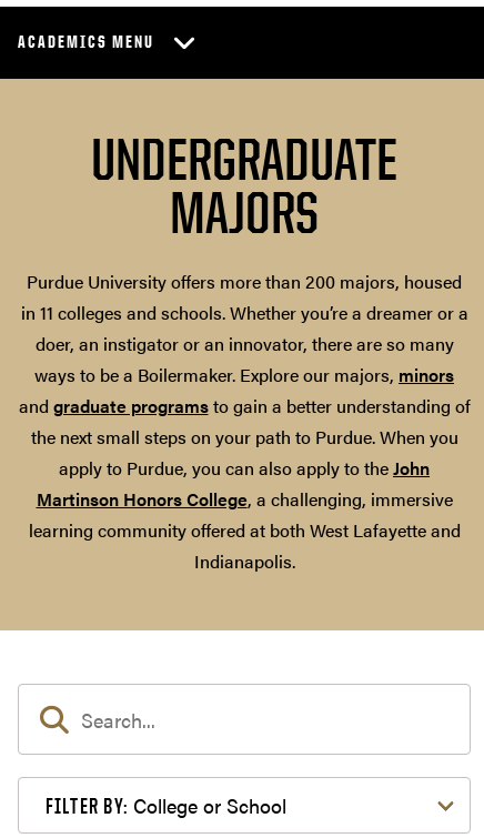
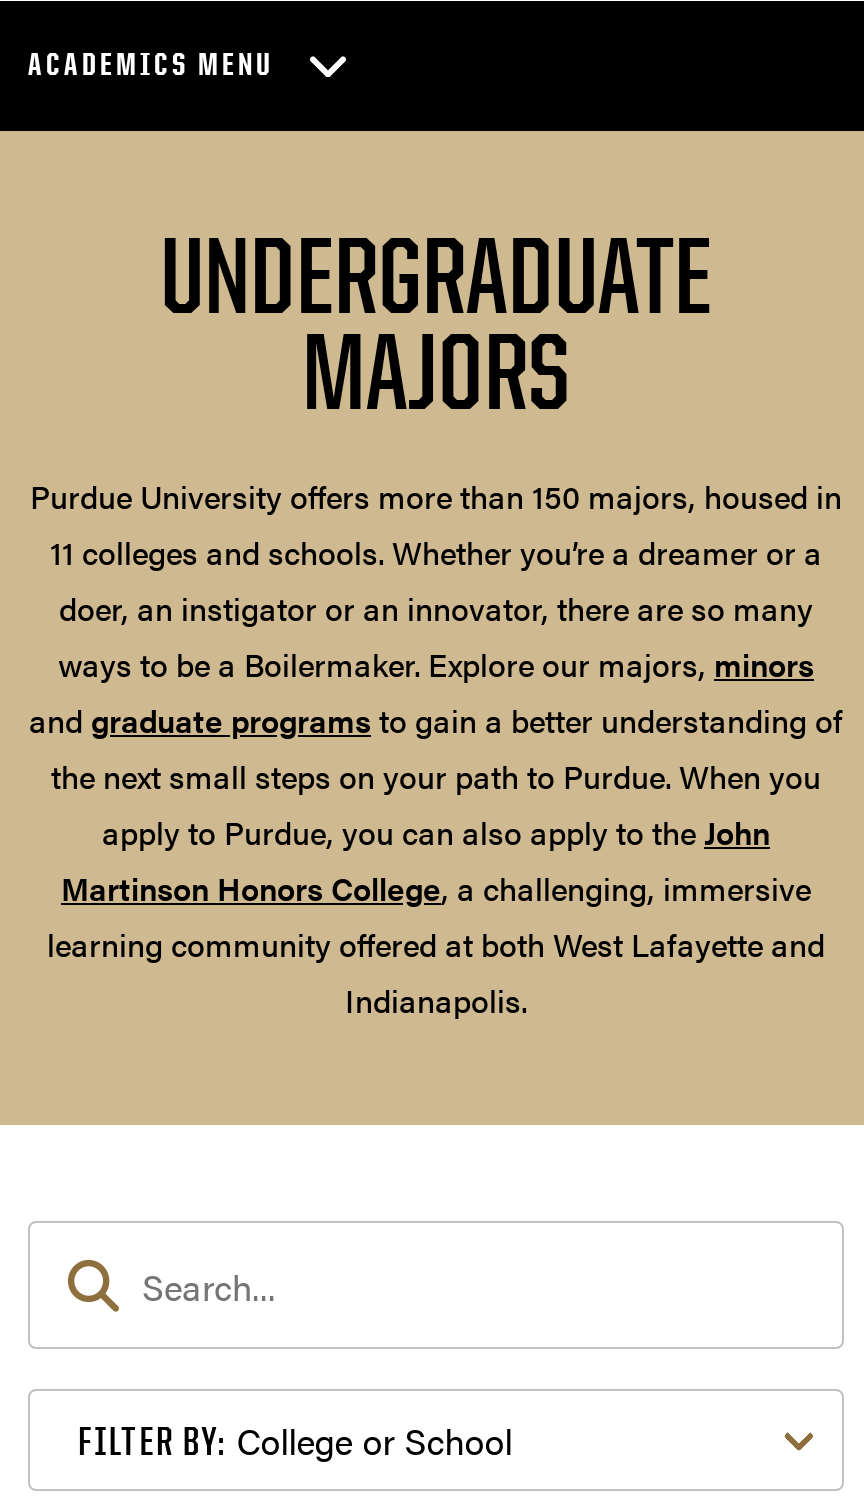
- Purdue University offers more than 200 majors, housed
- in 11 colleges and schools. Whether you’re a dreamer or a
+ Purdue University offers more than 150 majors, housed in
+ 11 colleges and schools. Whether you’re a dreamer or a
